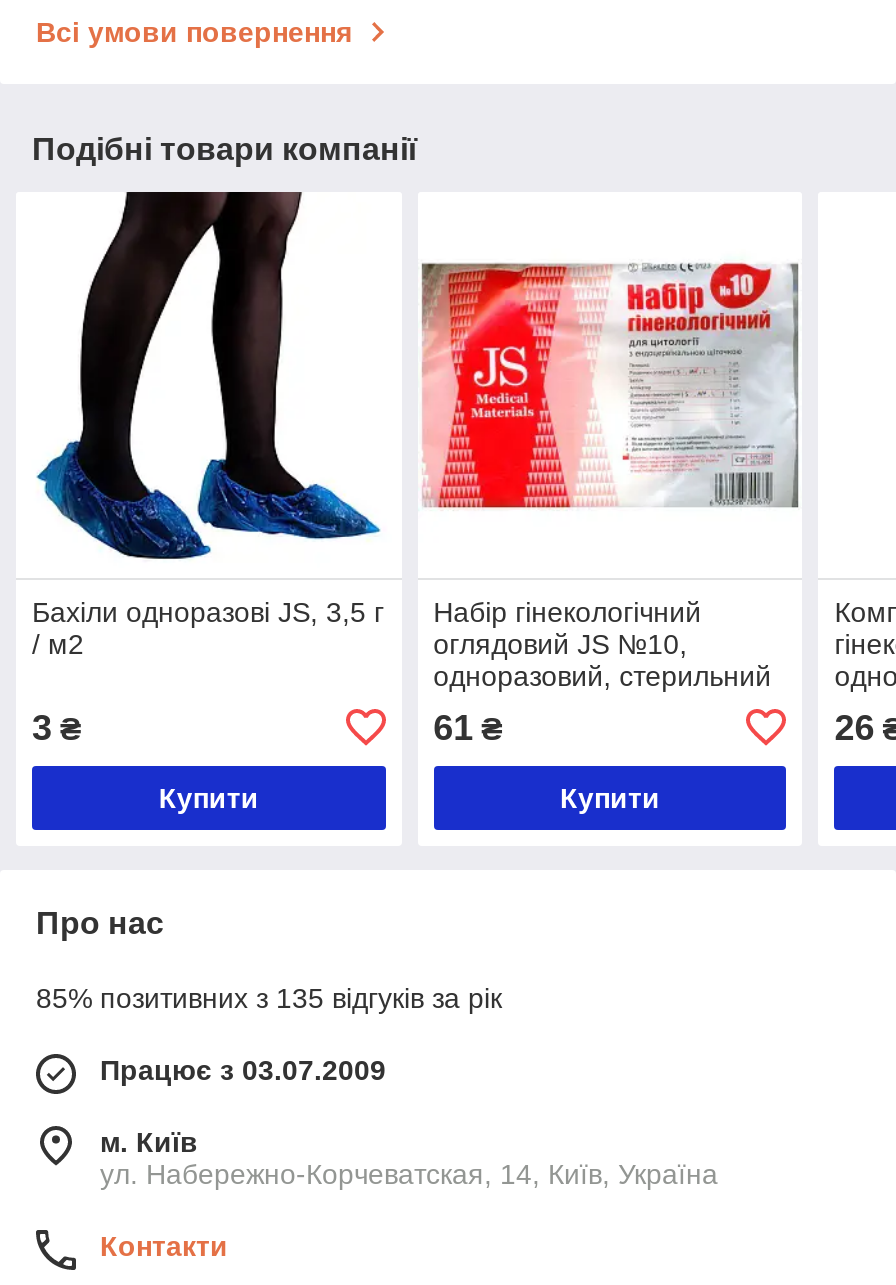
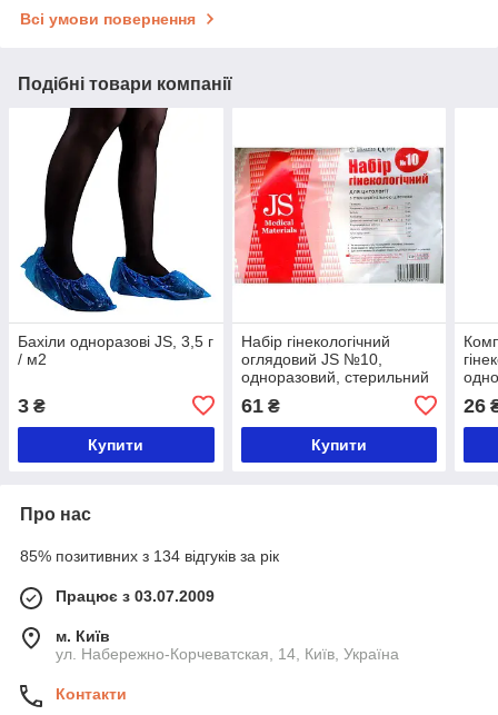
- 85% позитивних з 135 відгуків за рік
+ 85% позитивних з 134 відгуків за рік
